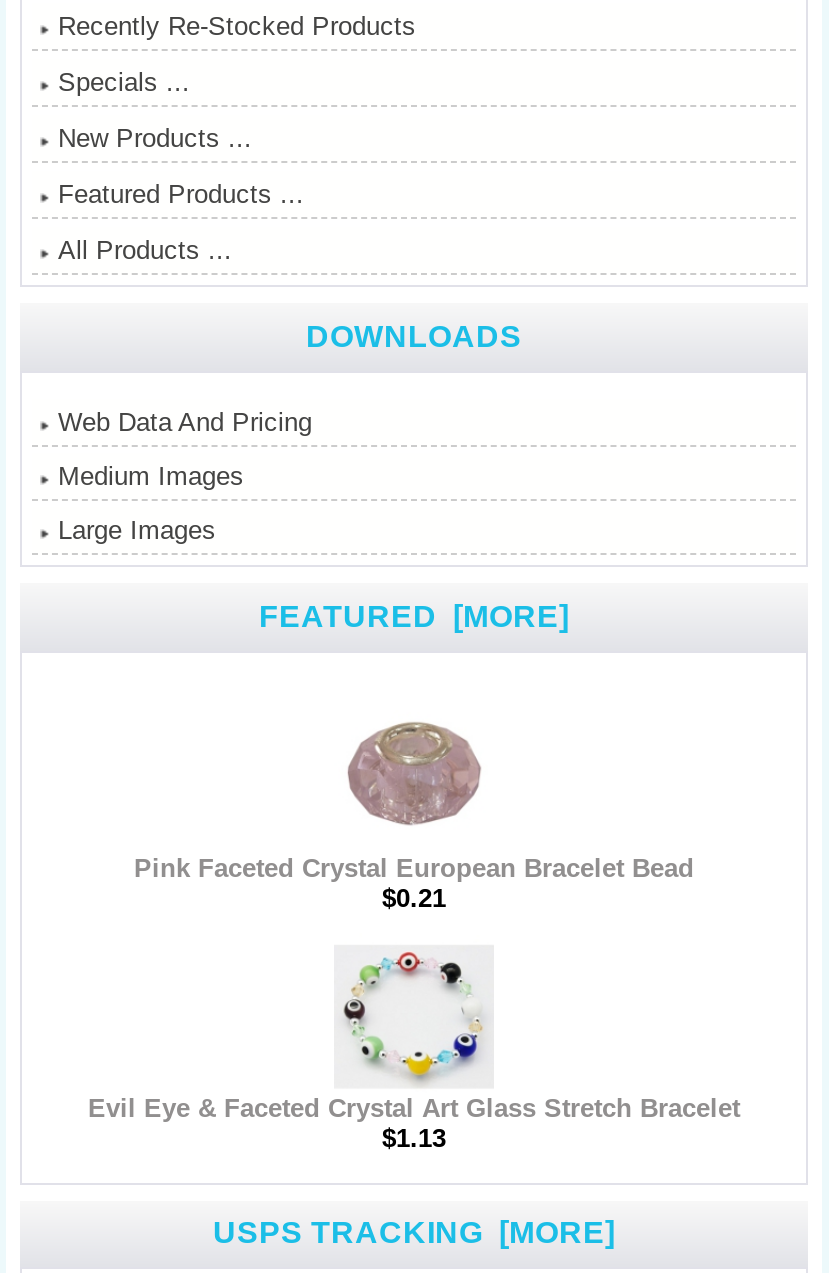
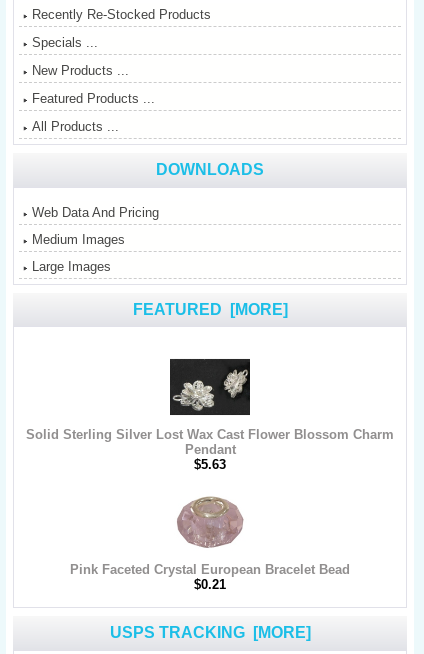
+ [image]
+ Solid Sterling Silver Lost Wax Cast Flower Blossom Charm
+ Pendant
+ $5.63

moved down: [image] | Pink Faceted Crystal European Bracelet Bead | $0.21

- [image]
- Evil Eye & Faceted Crystal Art Glass Stretch Bracelet
- $1.13
